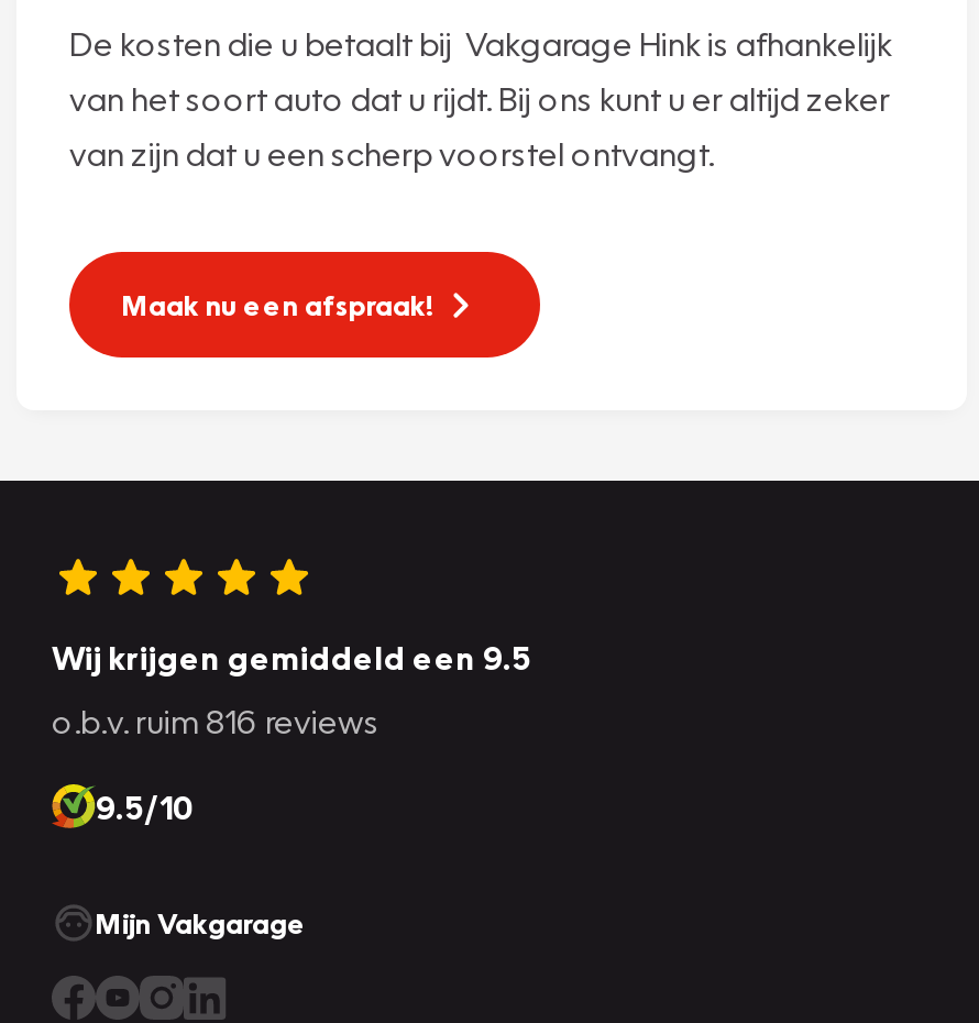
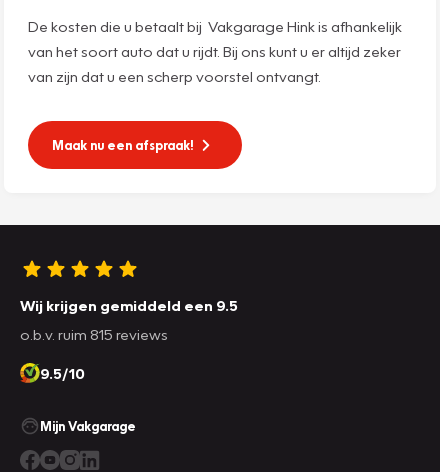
- o.b.v. ruim 816 reviews
+ o.b.v. ruim 815 reviews
